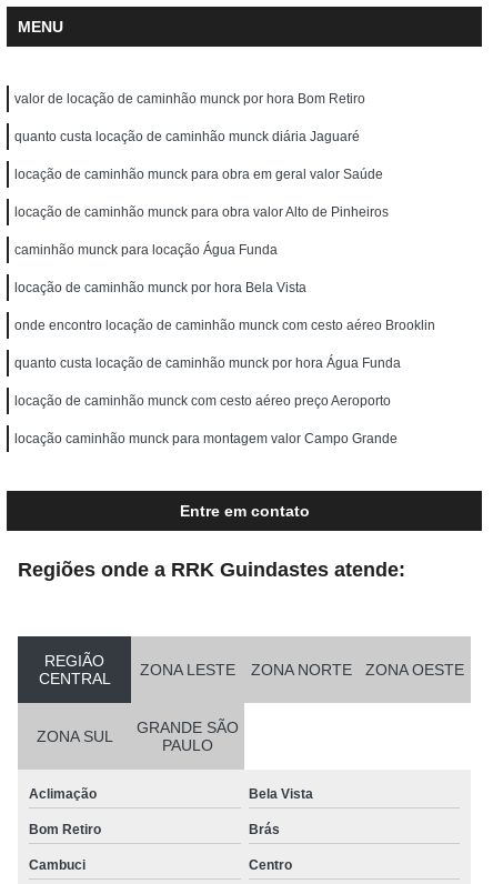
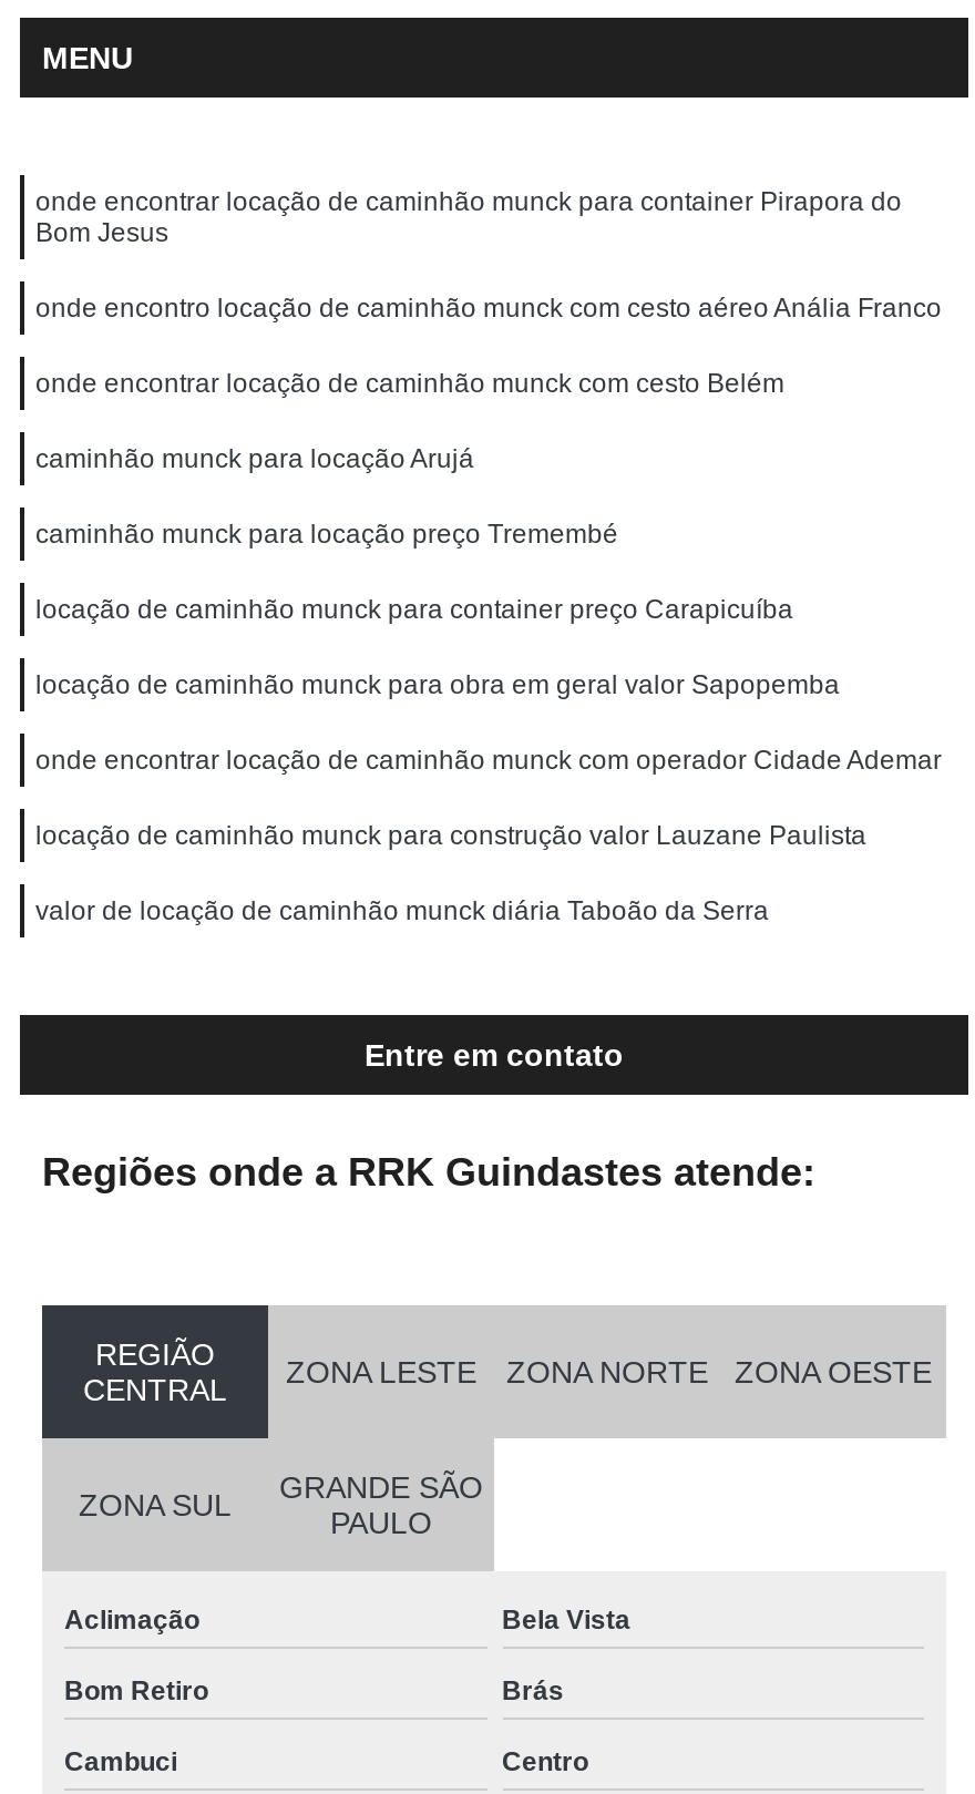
- valor de locação de caminhão munck por hora Bom Retiro
+ onde encontrar locação de caminhão munck para container Pirapora do
+ Bom Jesus

- quanto custa locação de caminhão munck diária Jaguaré
+ onde encontro locação de caminhão munck com cesto aéreo Anália Franco

- locação de caminhão munck para obra em geral valor Saúde
+ onde encontrar locação de caminhão munck com cesto Belém

- locação de caminhão munck para obra valor Alto de Pinheiros
+ caminhão munck para locação Arujá

- caminhão munck para locação Água Funda
+ caminhão munck para locação preço Tremembé

- locação de caminhão munck por hora Bela Vista
+ locação de caminhão munck para container preço Carapicuíba

- onde encontro locação de caminhão munck com cesto aéreo Brooklin
+ locação de caminhão munck para obra em geral valor Sapopemba

- quanto custa locação de caminhão munck por hora Água Funda
+ onde encontrar locação de caminhão munck com operador Cidade Ademar

- locação de caminhão munck com cesto aéreo preço Aeroporto
+ locação de caminhão munck para construção valor Lauzane Paulista

- locação caminhão munck para montagem valor Campo Grande
+ valor de locação de caminhão munck diária Taboão da Serra
